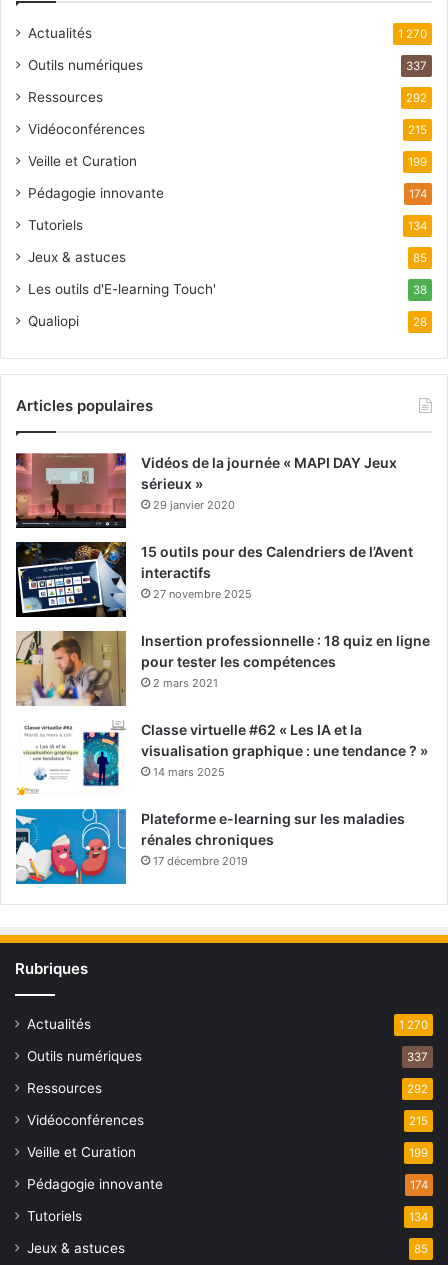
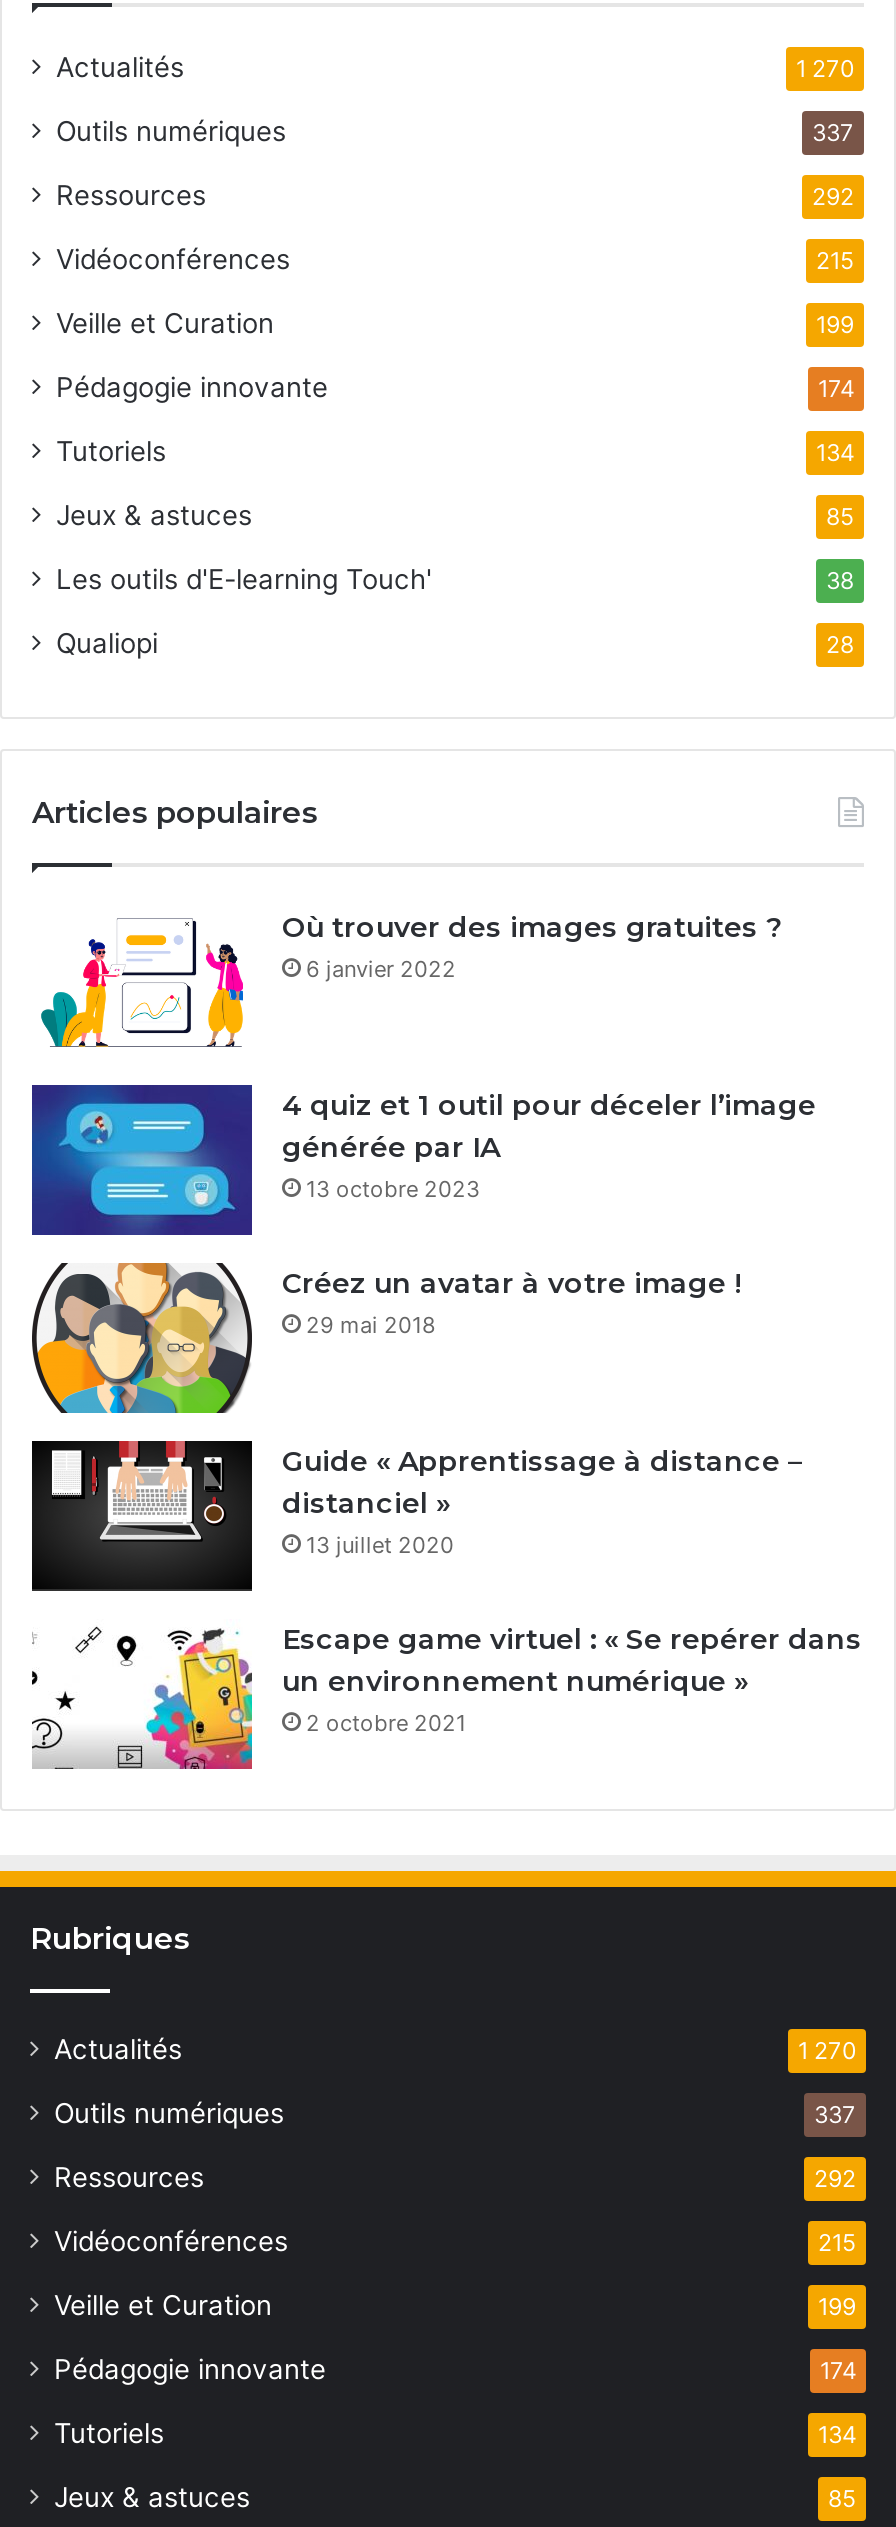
- [image]
- Vidéos de la journée « MAPI DAY Jeux
- sérieux »
- 29 janvier 2020
+ [image]
+ Où trouver des images gratuites ?
+ 6 janvier 2022

- [image]
- 15 outils pour des Calendriers de l’Avent
- interactifs
- 27 novembre 2025
+ [image]
+ 4 quiz et 1 outil pour déceler l’image
+ générée par IA
+ 13 octobre 2023

- [image]
- Insertion professionnelle : 18 quiz en ligne
- pour tester les compétences
- 2 mars 2021
+ [image]
+ Créez un avatar à votre image !
+ 29 mai 2018

- [image]
- Classe virtuelle #62 « Les IA et la
- visualisation graphique : une tendance ? »
- 14 mars 2025
+ [image]
+ Guide « Apprentissage à distance –
+ distanciel »
+ 13 juillet 2020

- [image]
- Plateforme e-learning sur les maladies
- rénales chroniques
- 17 décembre 2019
+ [image]
+ Escape game virtuel : « Se repérer dans
+ un environnement numérique »
+ 2 octobre 2021
